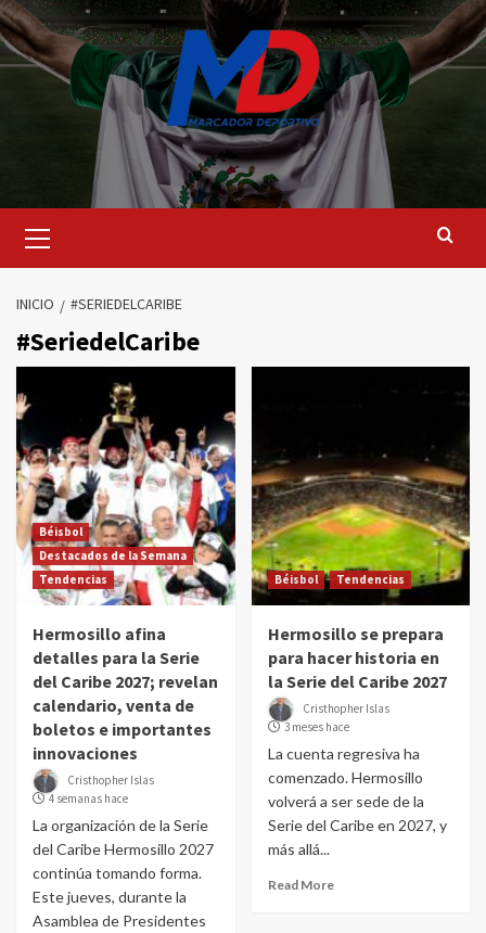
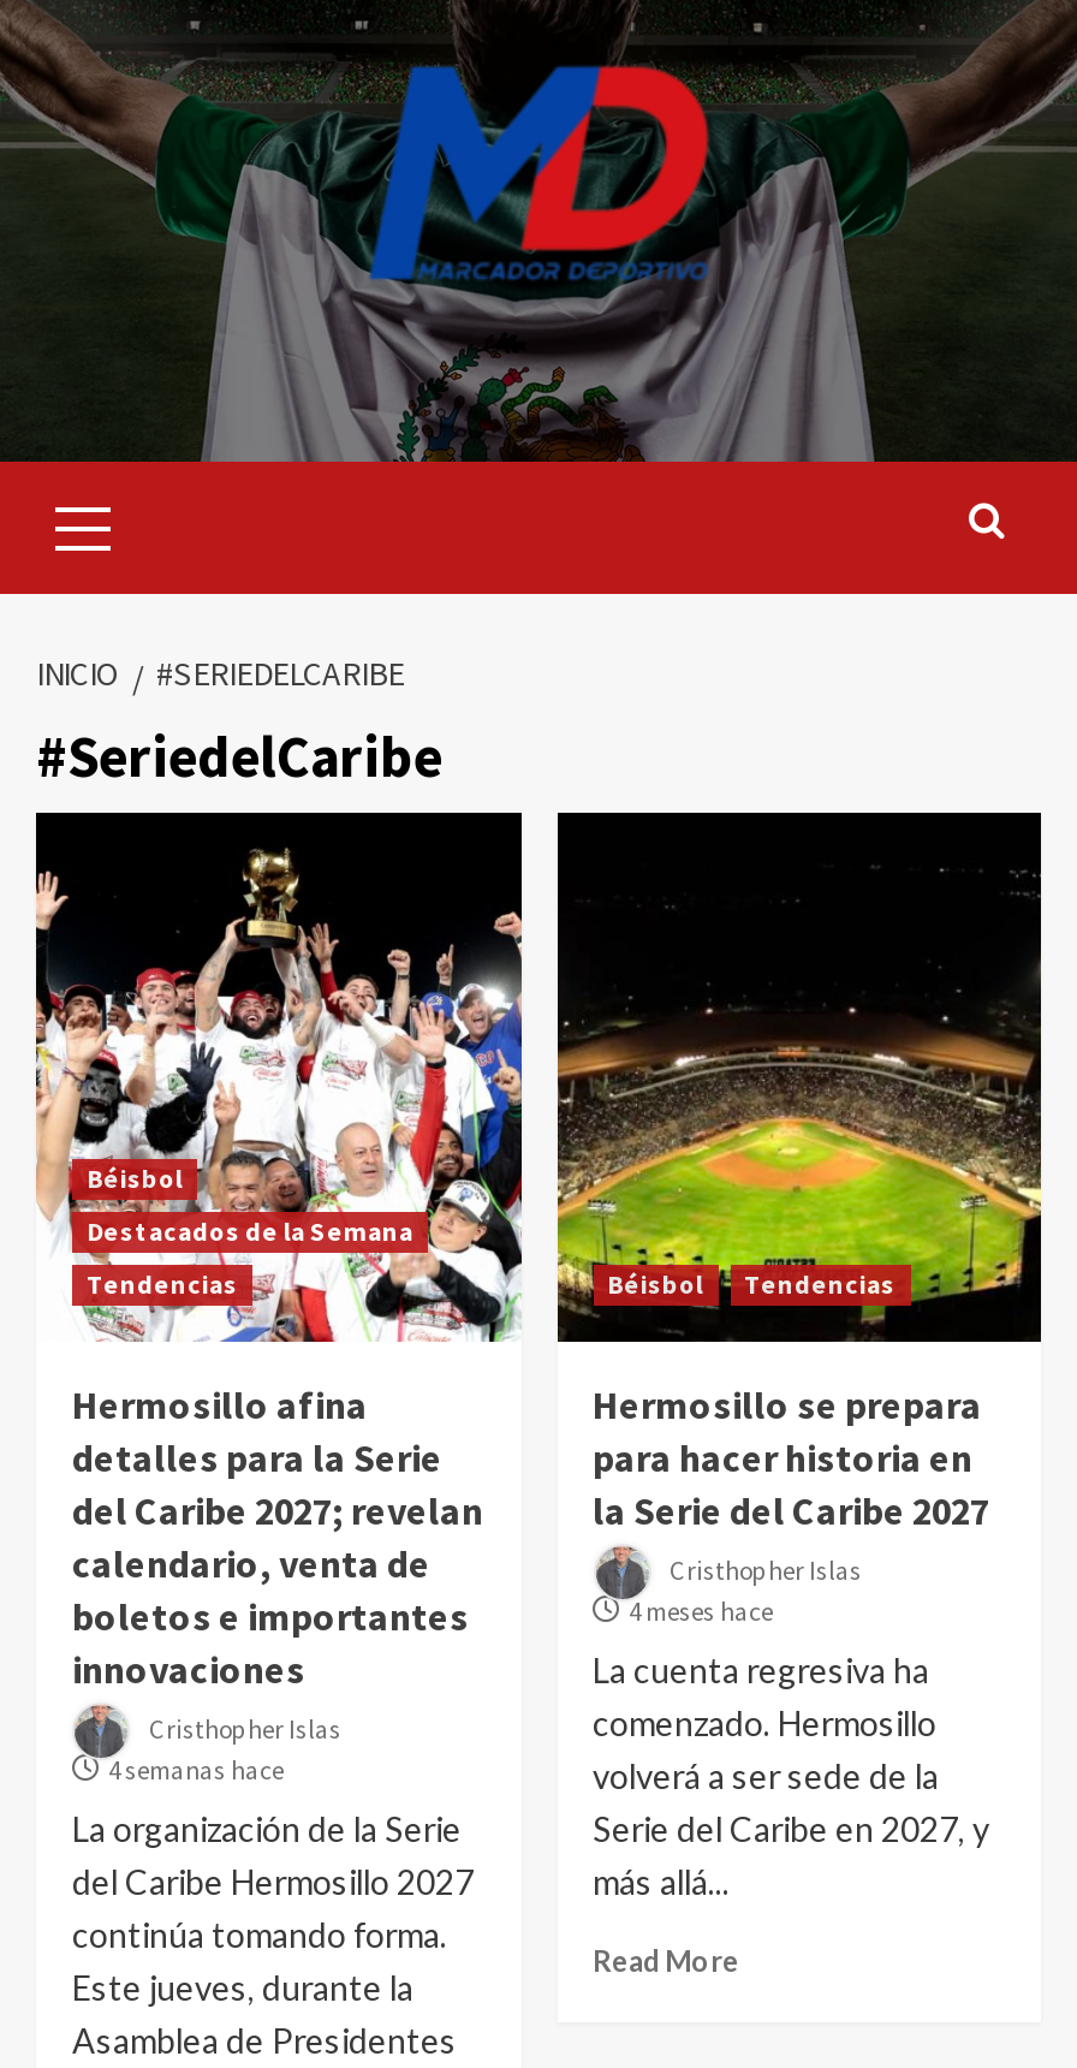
- 3 meses hace
+ 4 meses hace
